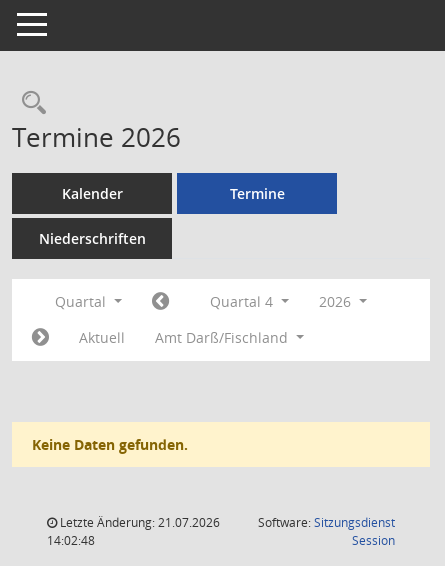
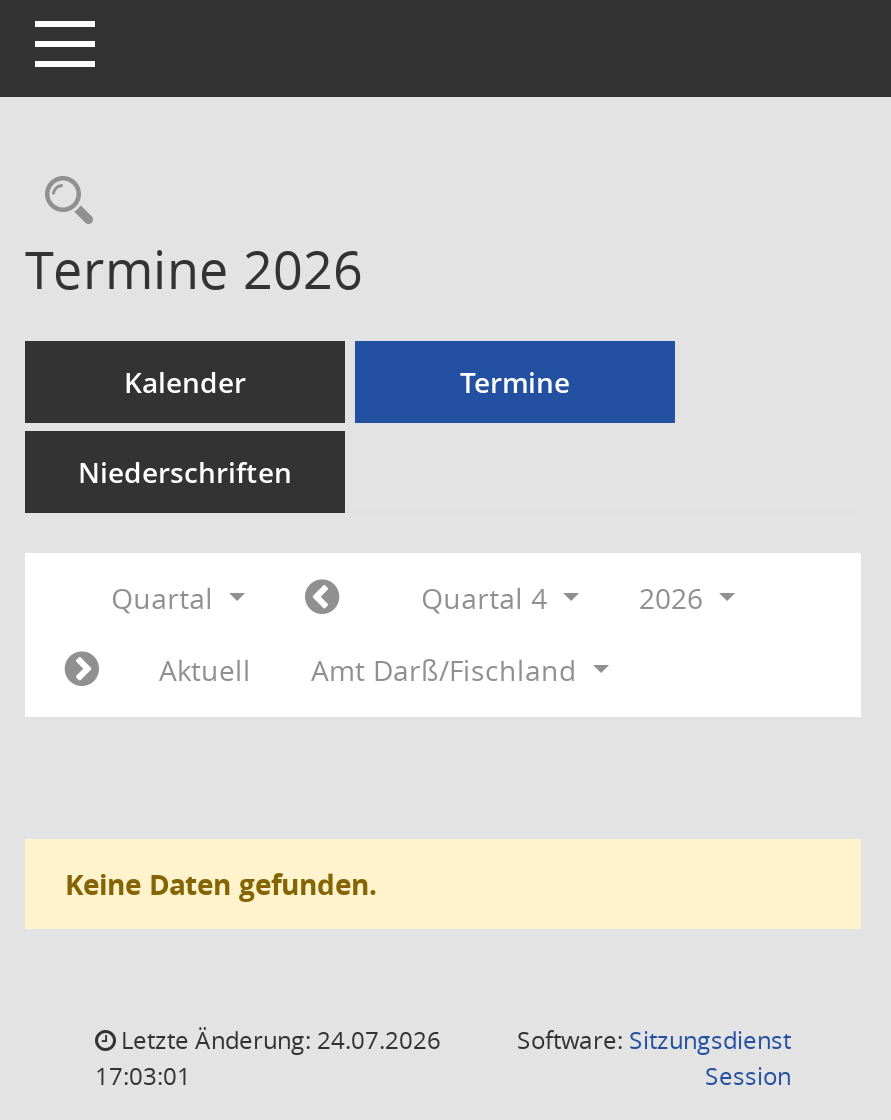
- Letzte Änderung: 21.07.2026
+ Letzte Änderung: 24.07.2026

- 14:02:48
+ 17:03:01
